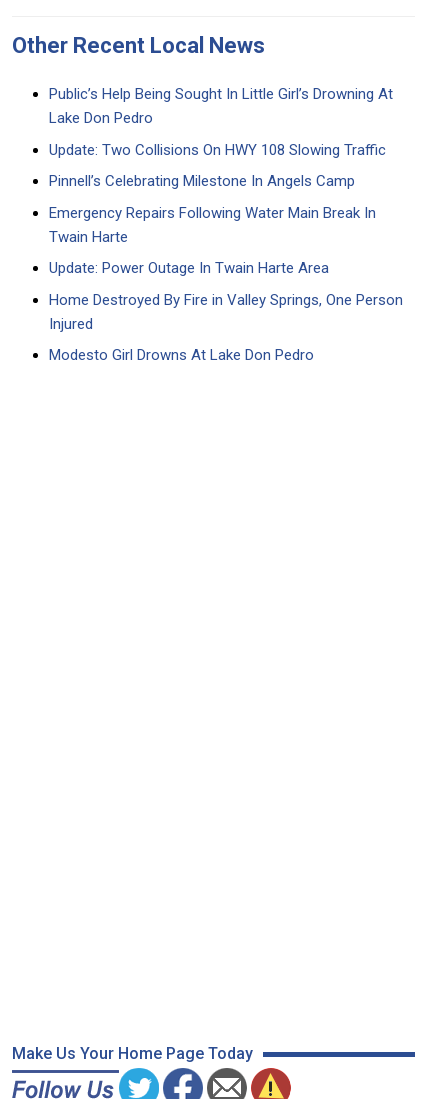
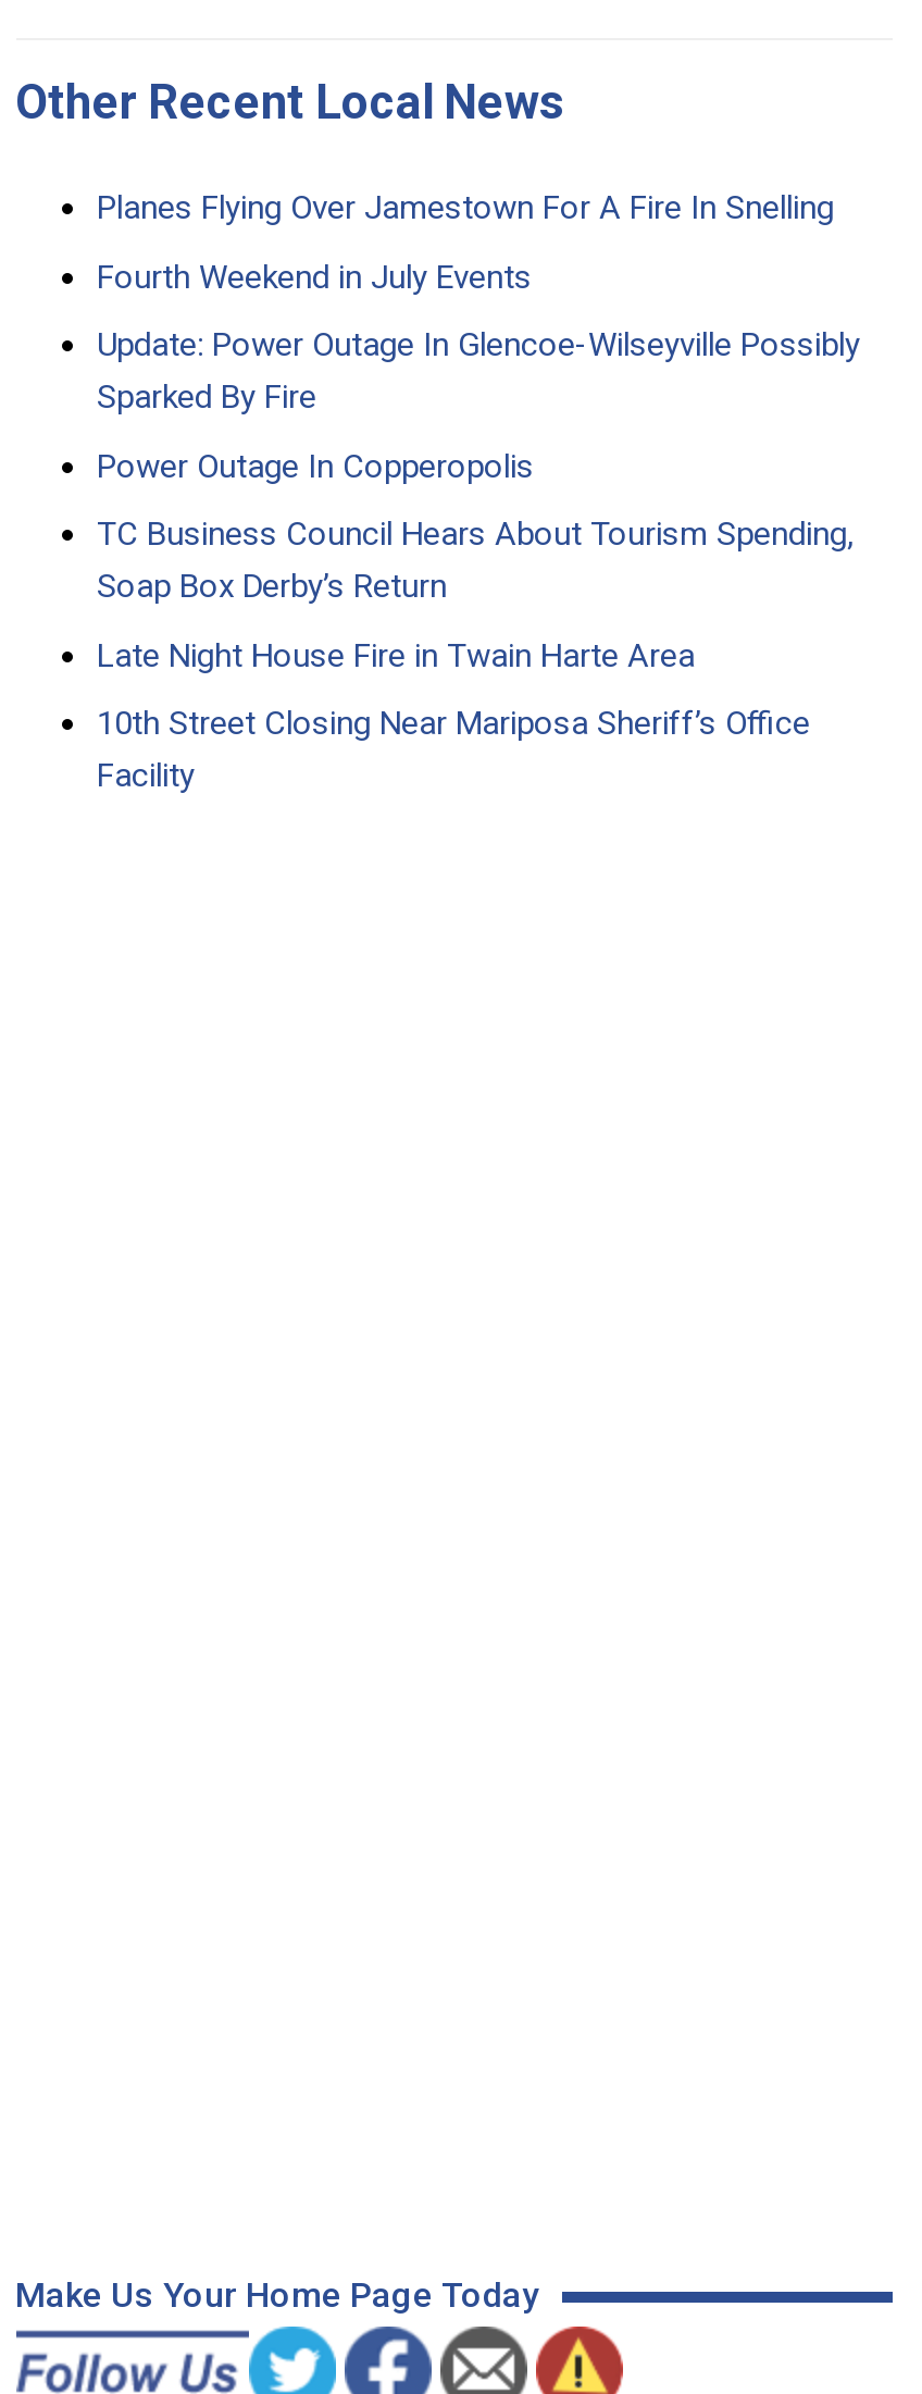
- Public’s Help Being Sought In Little Girl’s Drowning At
- Lake Don Pedro
+ Planes Flying Over Jamestown For A Fire In Snelling

- Update: Two Collisions On HWY 108 Slowing Traffic
+ Fourth Weekend in July Events

- Pinnell’s Celebrating Milestone In Angels Camp
+ Update: Power Outage In Glencoe-Wilseyville Possibly
+ Sparked By Fire

- Emergency Repairs Following Water Main Break In
- Twain Harte
+ Power Outage In Copperopolis

- Update: Power Outage In Twain Harte Area
+ TC Business Council Hears About Tourism Spending,
+ Soap Box Derby’s Return

- Home Destroyed By Fire in Valley Springs, One Person
- Injured
+ Late Night House Fire in Twain Harte Area

- Modesto Girl Drowns At Lake Don Pedro
+ 10th Street Closing Near Mariposa Sheriff’s Office
+ Facility
